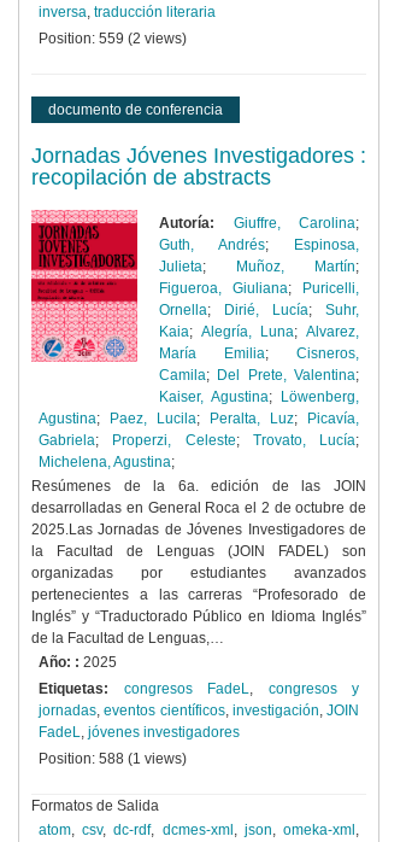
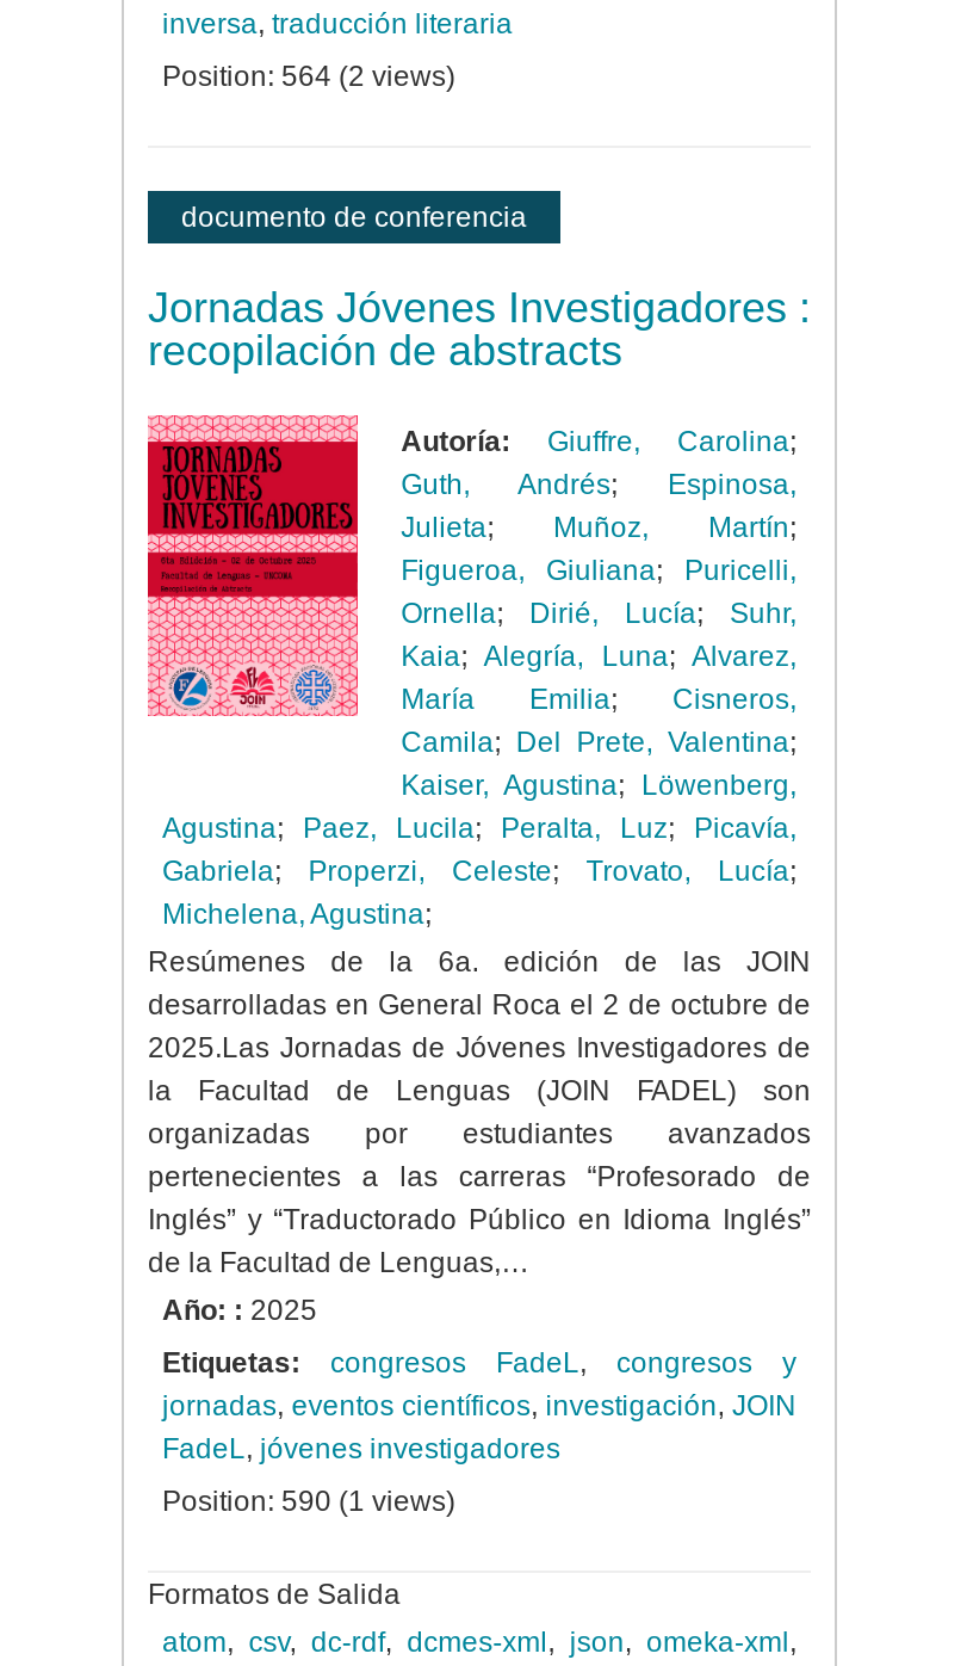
- Position: 559 (2 views)
+ Position: 564 (2 views)

- Position: 588 (1 views)
+ Position: 590 (1 views)
